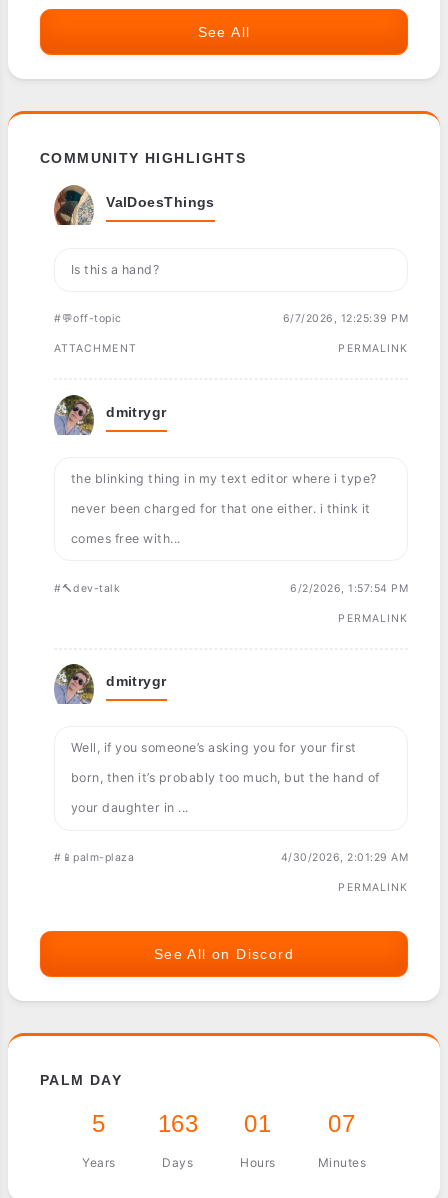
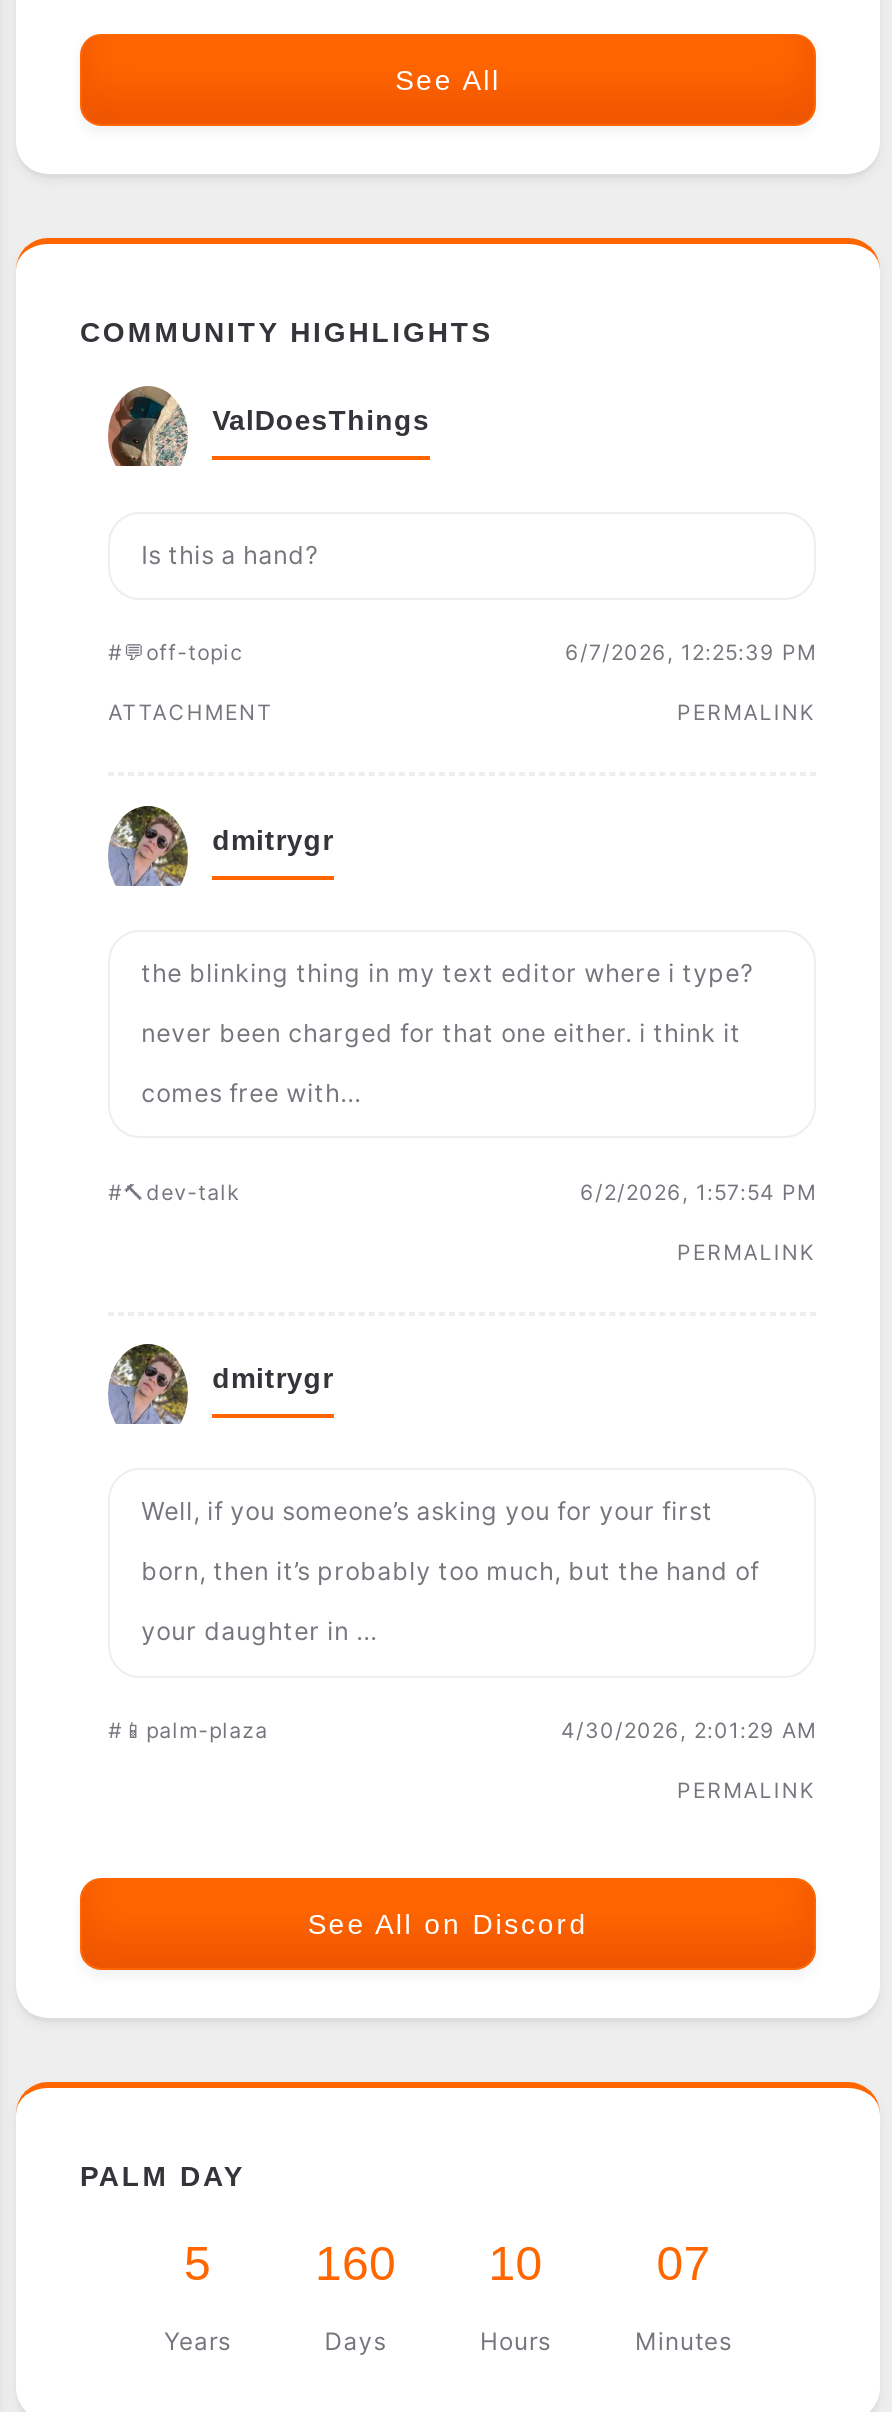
- 163
+ 160

- 01
+ 10
